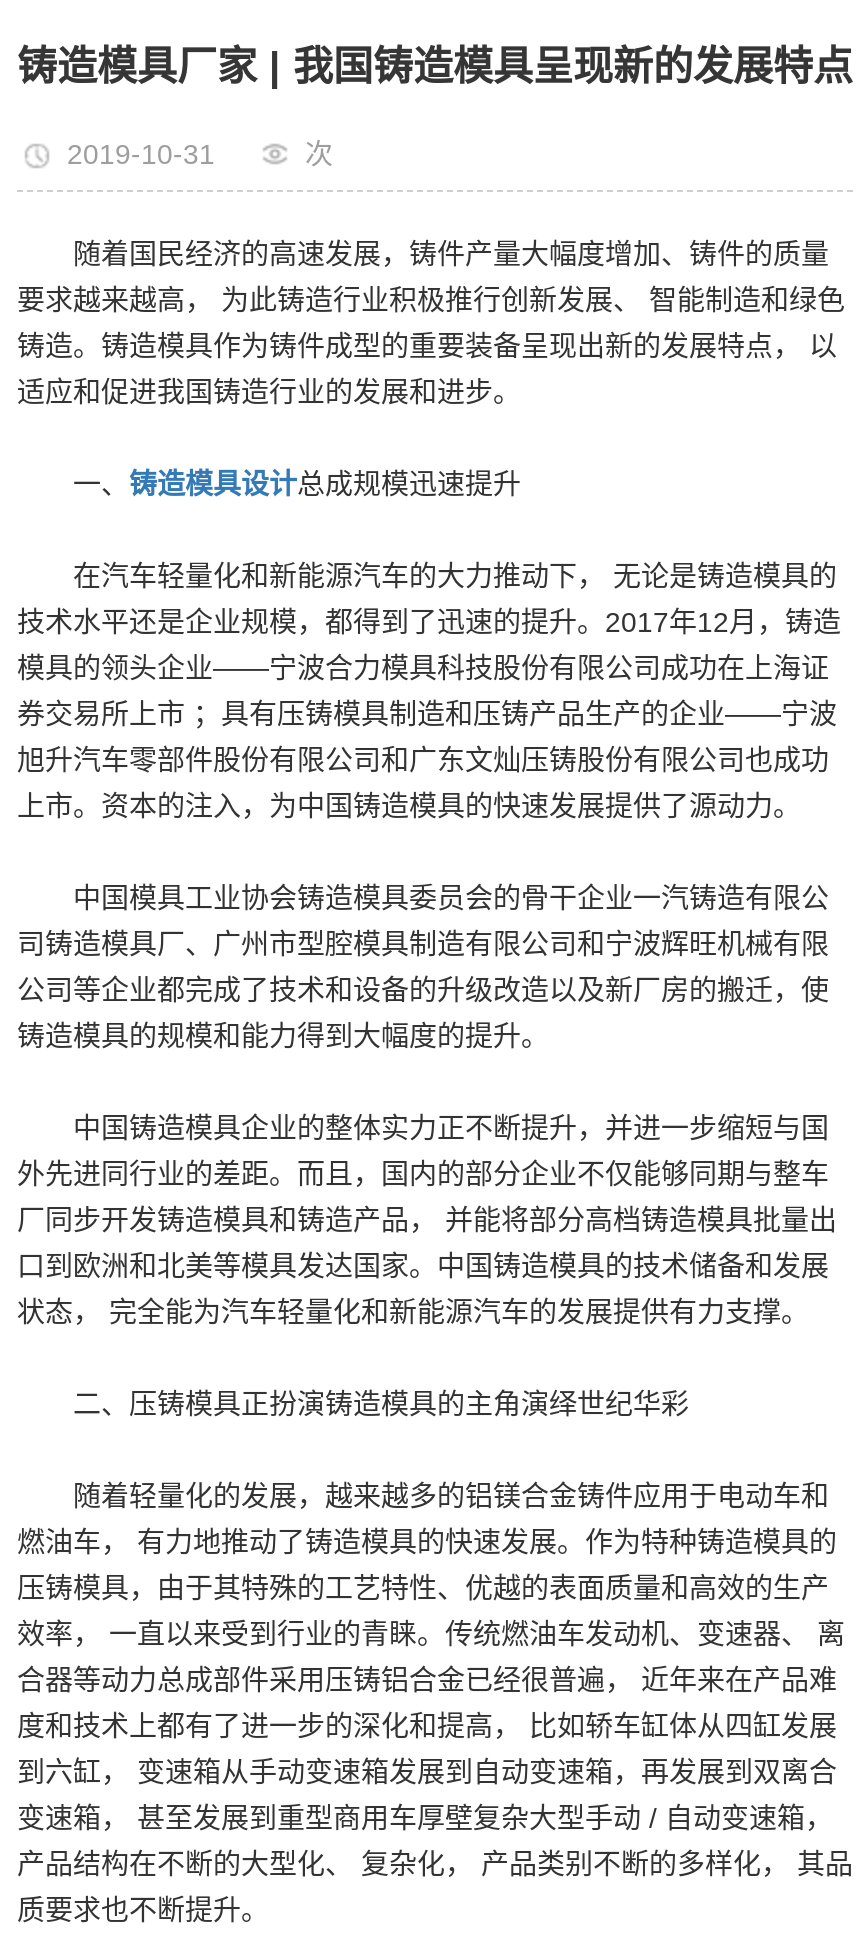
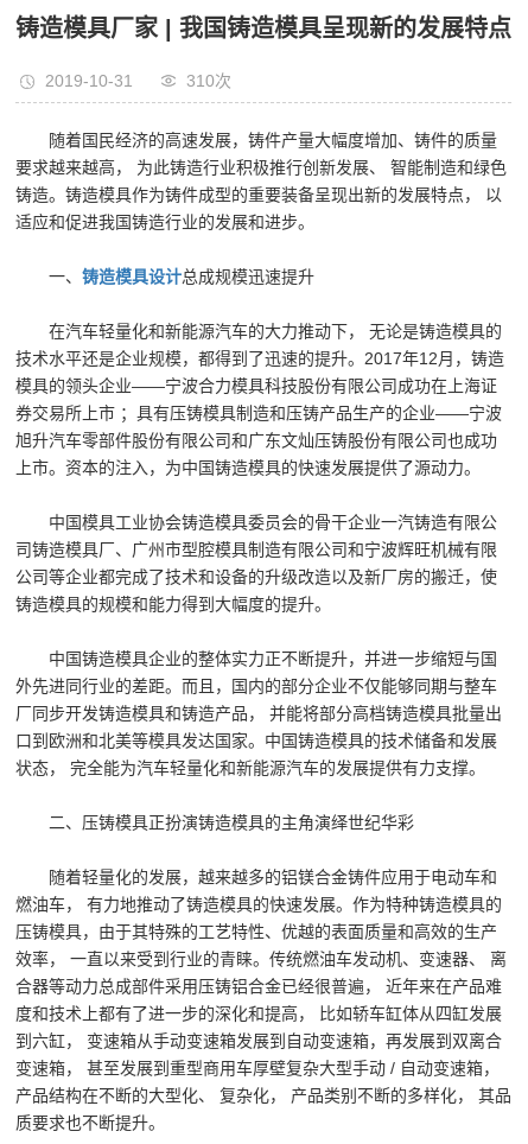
- 次
+ 310次
